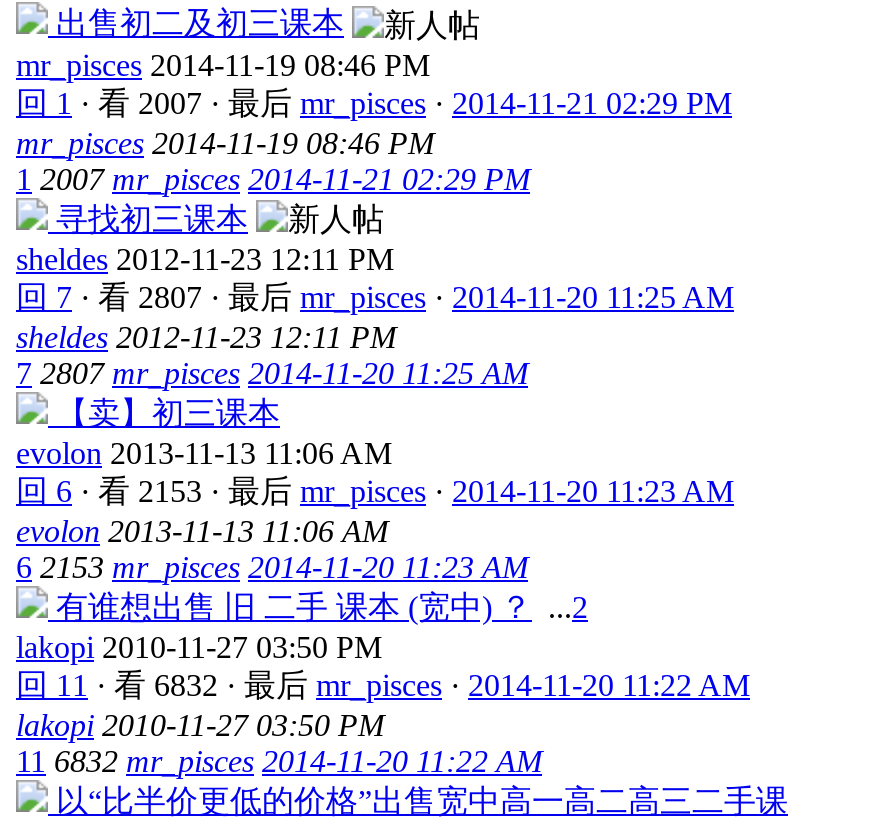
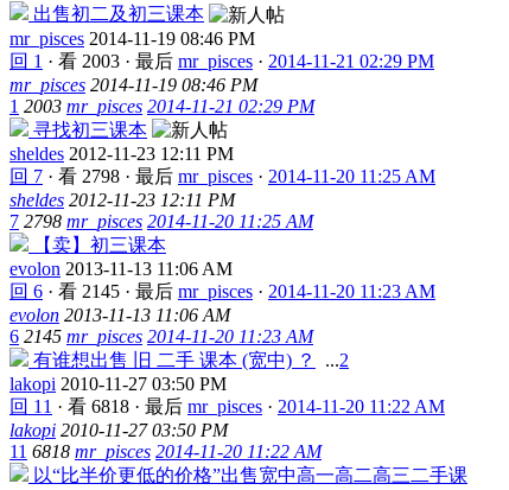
- 回 1 · 看 2007 · 最后mr_pisces · 2014-11-21 02:29 PM
+ 回 1 · 看 2003 · 最后mr_pisces · 2014-11-21 02:29 PM

- 1 2007 mr_pisces 2014-11-21 02:29 PM
+ 1 2003 mr_pisces 2014-11-21 02:29 PM

- 回 7 · 看 2807 · 最后mr_pisces · 2014-11-20 11:25 AM
+ 回 7 · 看 2798 · 最后mr_pisces · 2014-11-20 11:25 AM

- 7 2807 mr_pisces 2014-11-20 11:25 AM
+ 7 2798 mr_pisces 2014-11-20 11:25 AM

- 回 6 · 看 2153 · 最后mr_pisces · 2014-11-20 11:23 AM
+ 回 6 · 看 2145 · 最后mr_pisces · 2014-11-20 11:23 AM

- 6 2153 mr_pisces 2014-11-20 11:23 AM
+ 6 2145 mr_pisces 2014-11-20 11:23 AM

- 回 11 · 看 6832 · 最后mr_pisces · 2014-11-20 11:22 AM
+ 回 11 · 看 6818 · 最后mr_pisces · 2014-11-20 11:22 AM

- 11 6832 mr_pisces 2014-11-20 11:22 AM
+ 11 6818 mr_pisces 2014-11-20 11:22 AM
